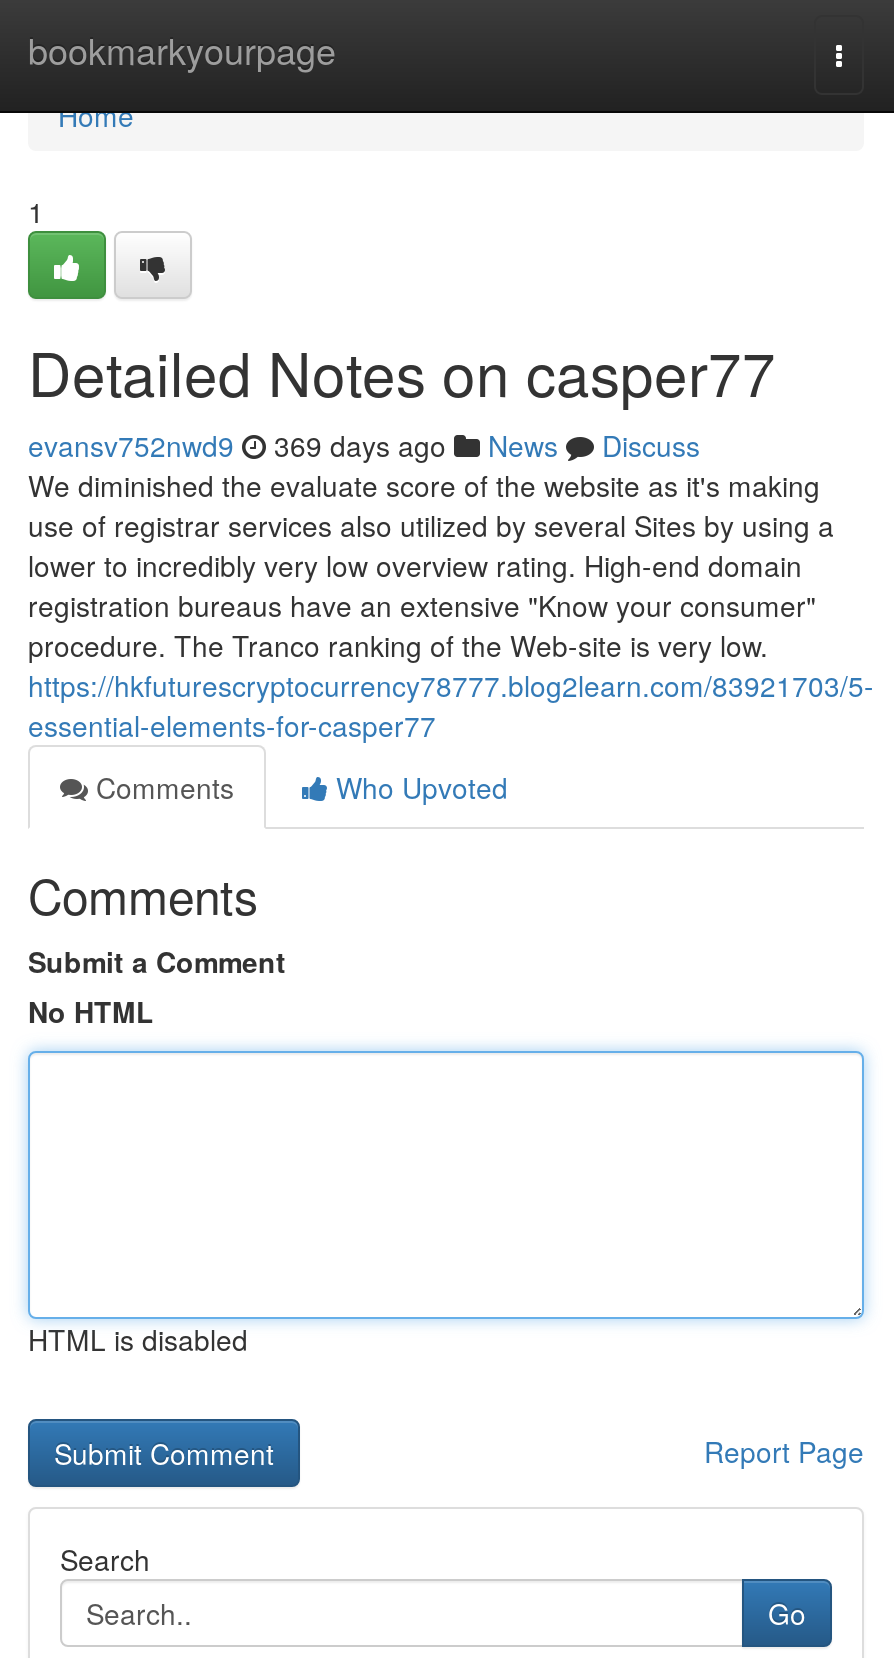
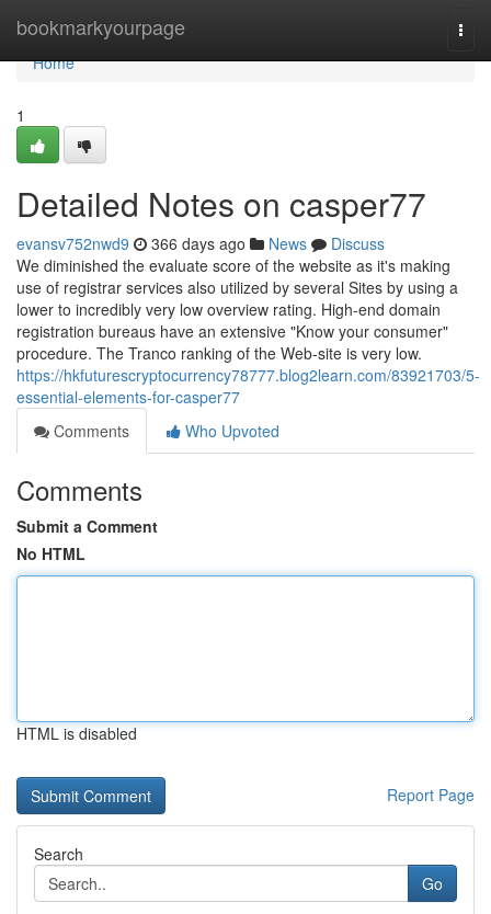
- evansv752nwd9 369 days ago News Discuss
+ evansv752nwd9 366 days ago News Discuss
